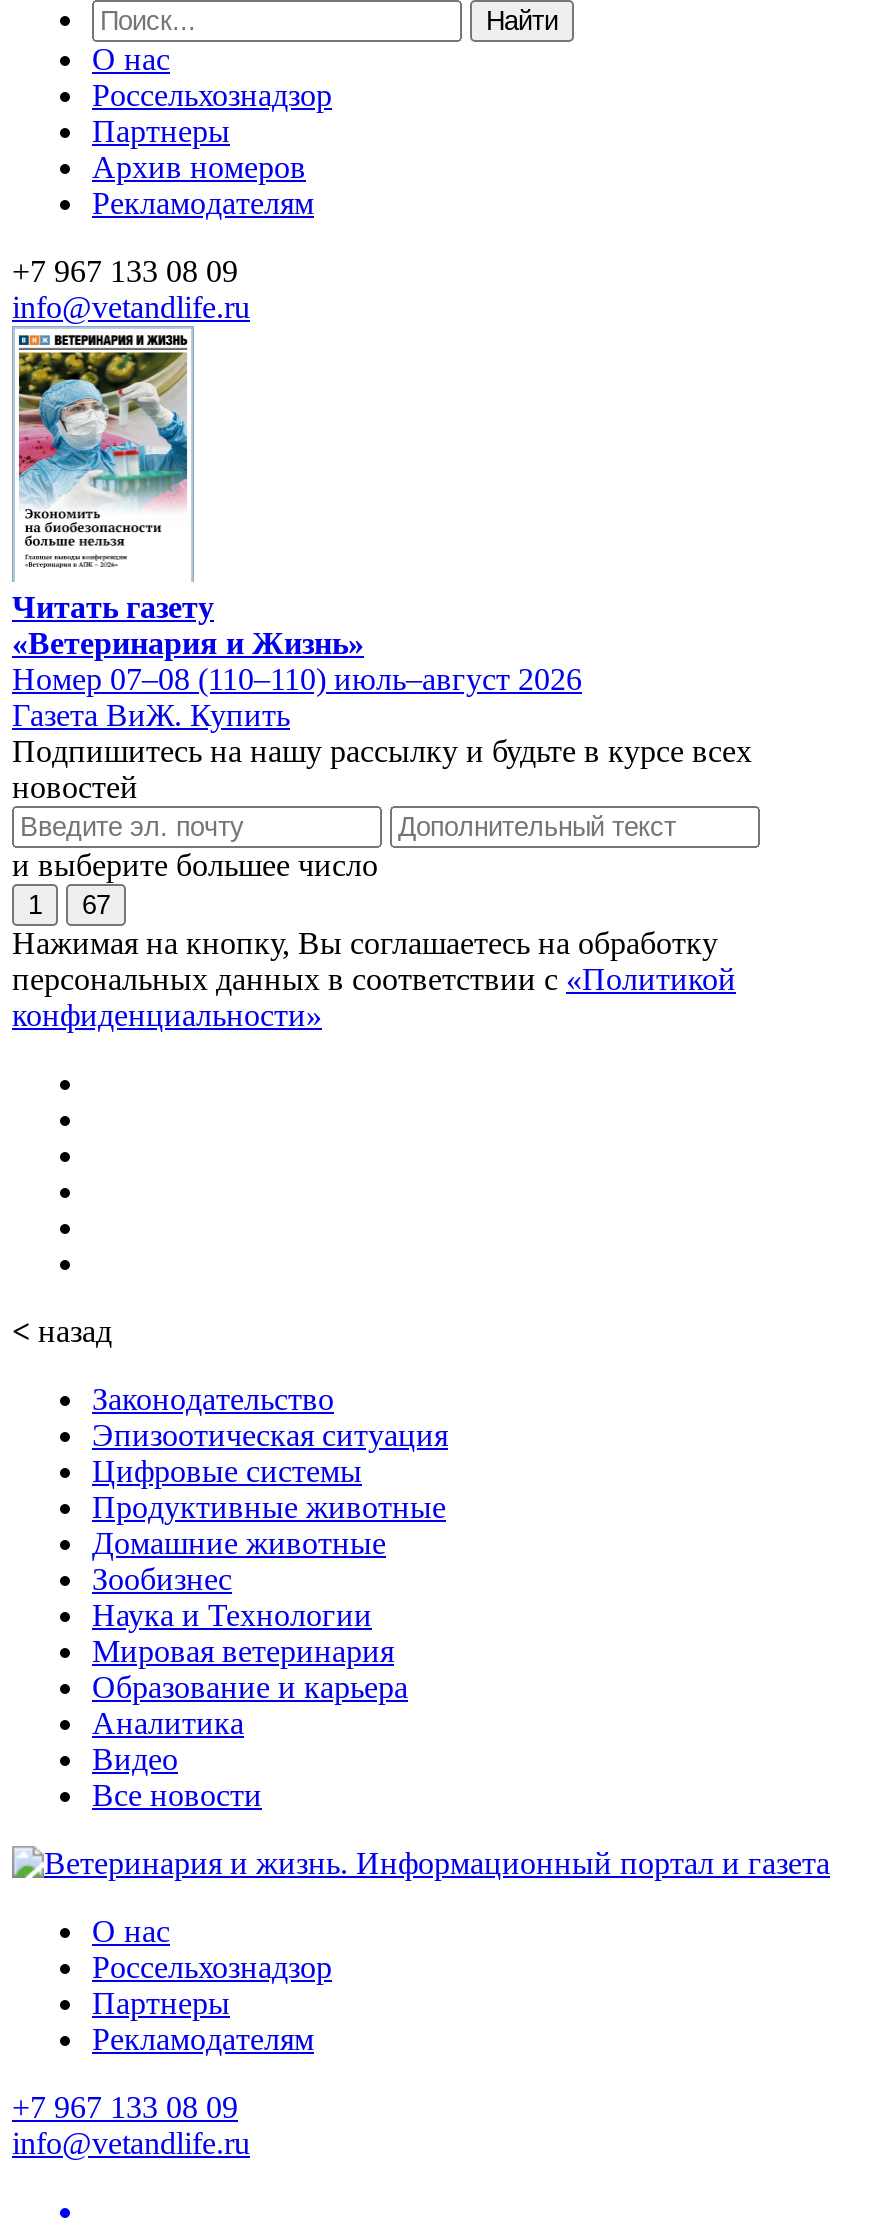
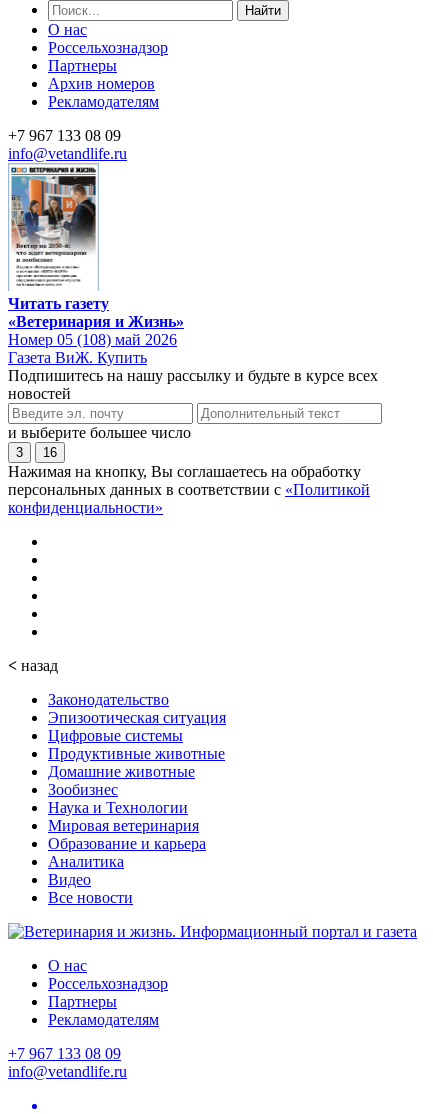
- [image]
+ [image]

- Номер 07–08 (110–110) июль–август 2026
+ Номер 05 (108) май 2026

- 1
+ 3

- 67
+ 16
